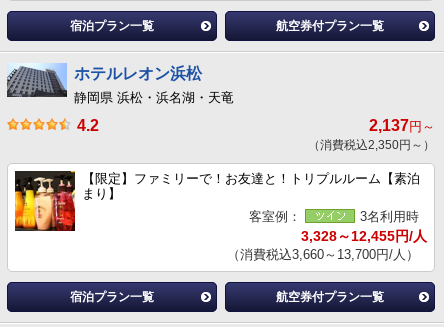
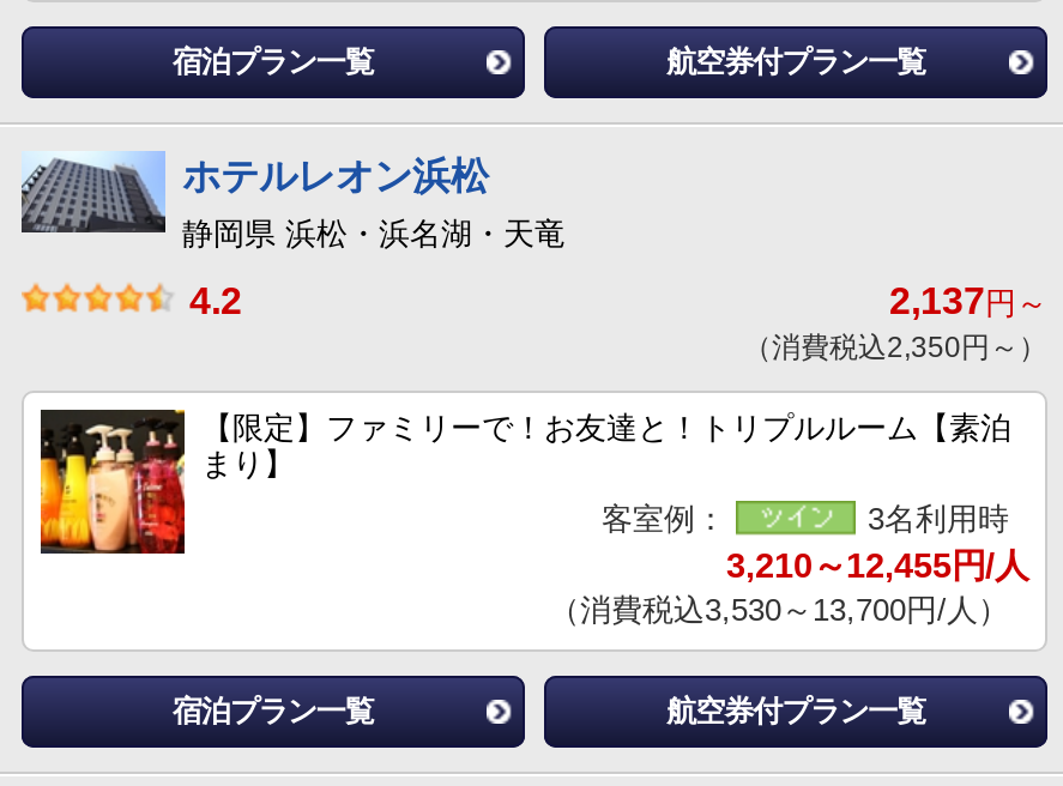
- 3,328～12,455円/人
+ 3,210～12,455円/人

- （消費税込3,660～13,700円/人）
+ （消費税込3,530～13,700円/人）
